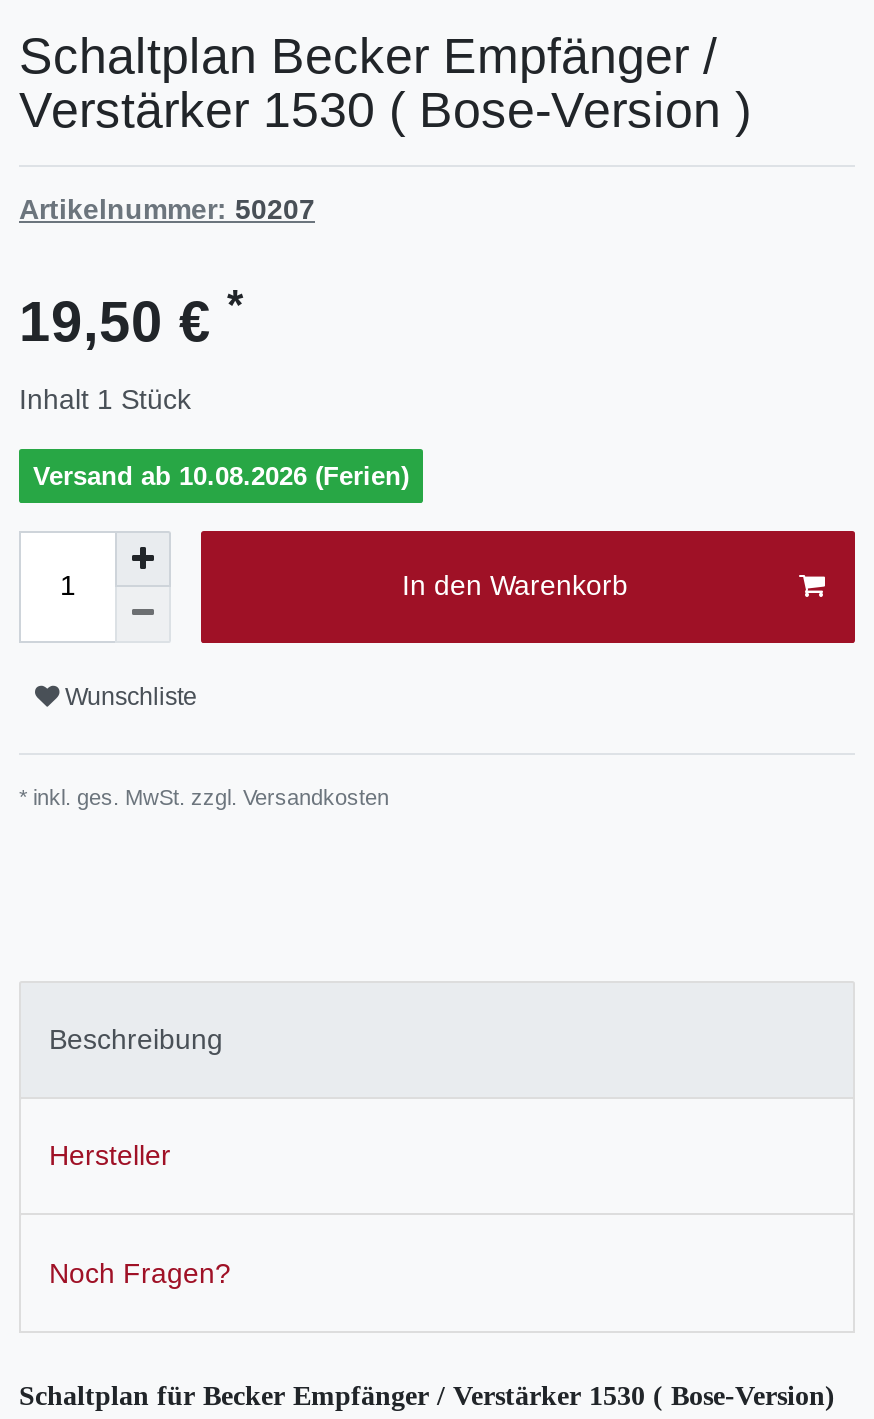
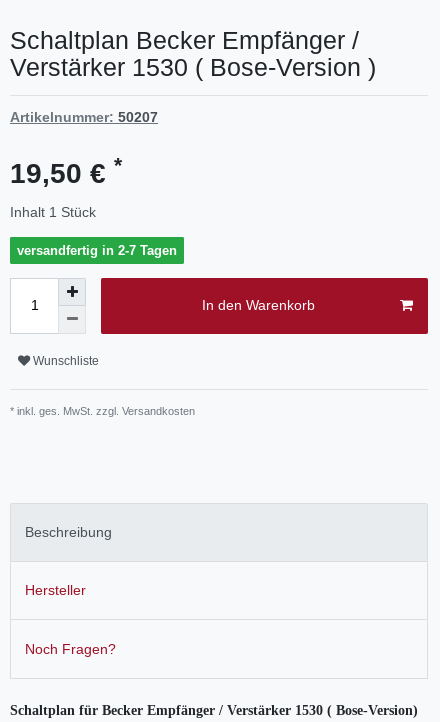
- Versand ab 10.08.2026 (Ferien)
+ versandfertig in 2-7 Tagen
